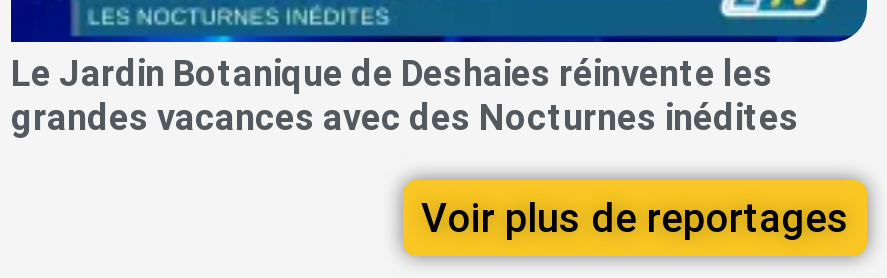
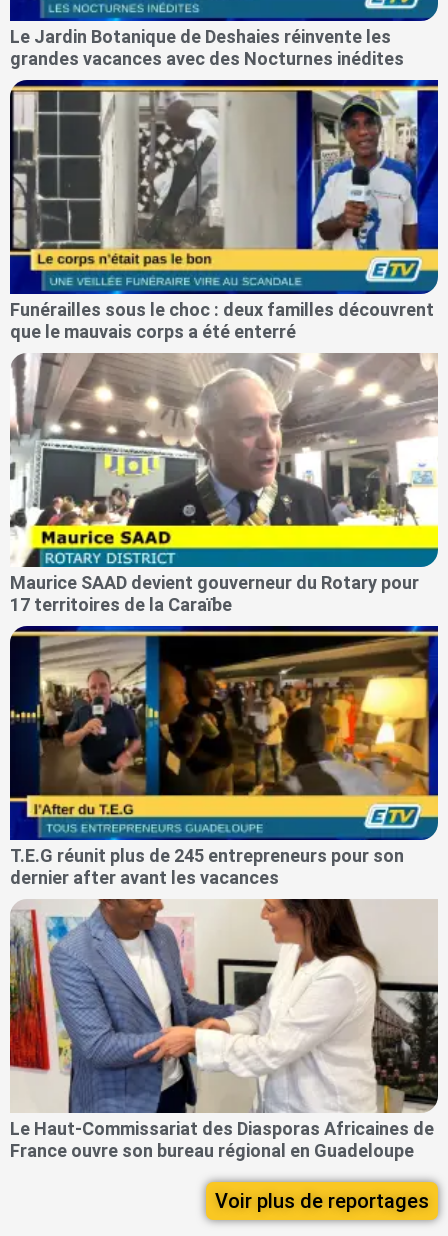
+ [image]
+ Funérailles sous le choc : deux familles découvrent
+ que le mauvais corps a été enterré

+ [image]
+ Maurice SAAD devient gouverneur du Rotary pour
+ 17 territoires de la Caraïbe

+ [image]
+ T.E.G réunit plus de 245 entrepreneurs pour son
+ dernier after avant les vacances

+ [image]
+ Le Haut-Commissariat des Diasporas Africaines de
+ France ouvre son bureau régional en Guadeloupe
